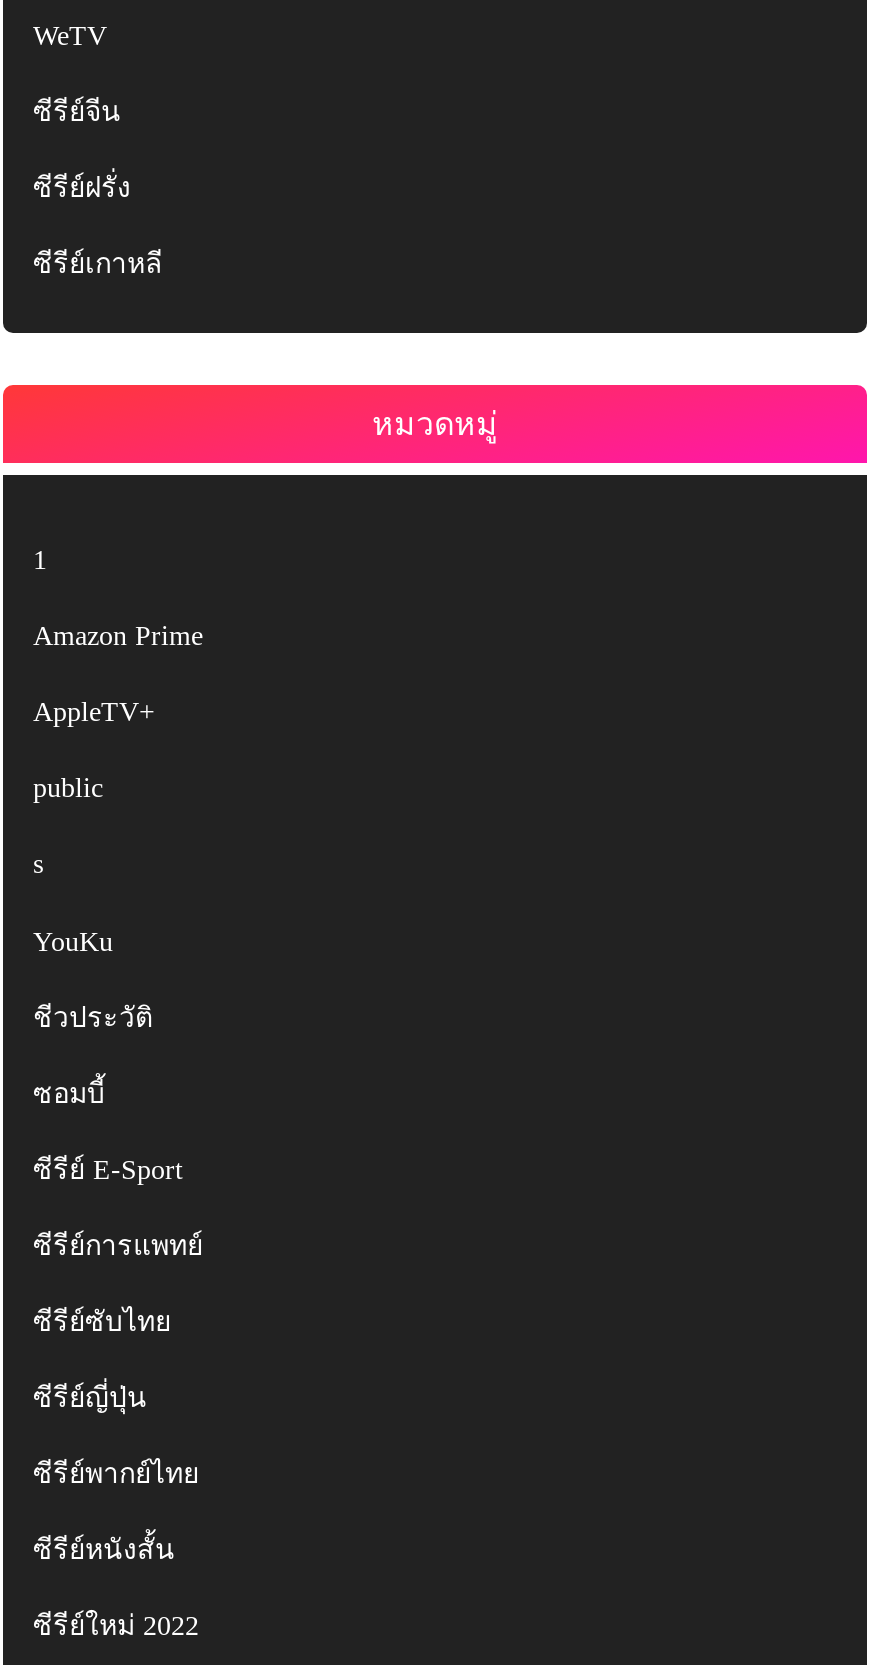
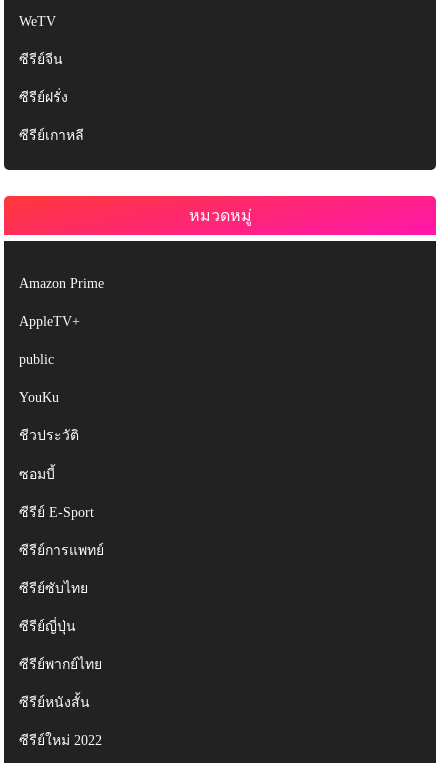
- 1

- s
